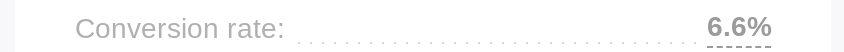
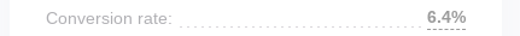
- 6.6%
+ 6.4%
